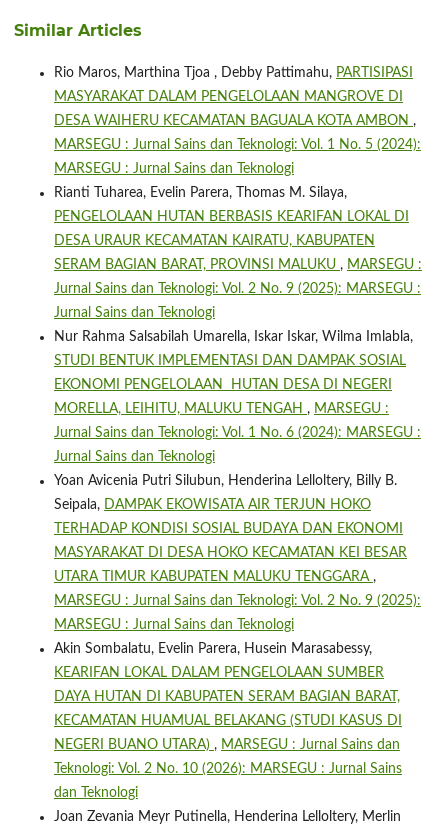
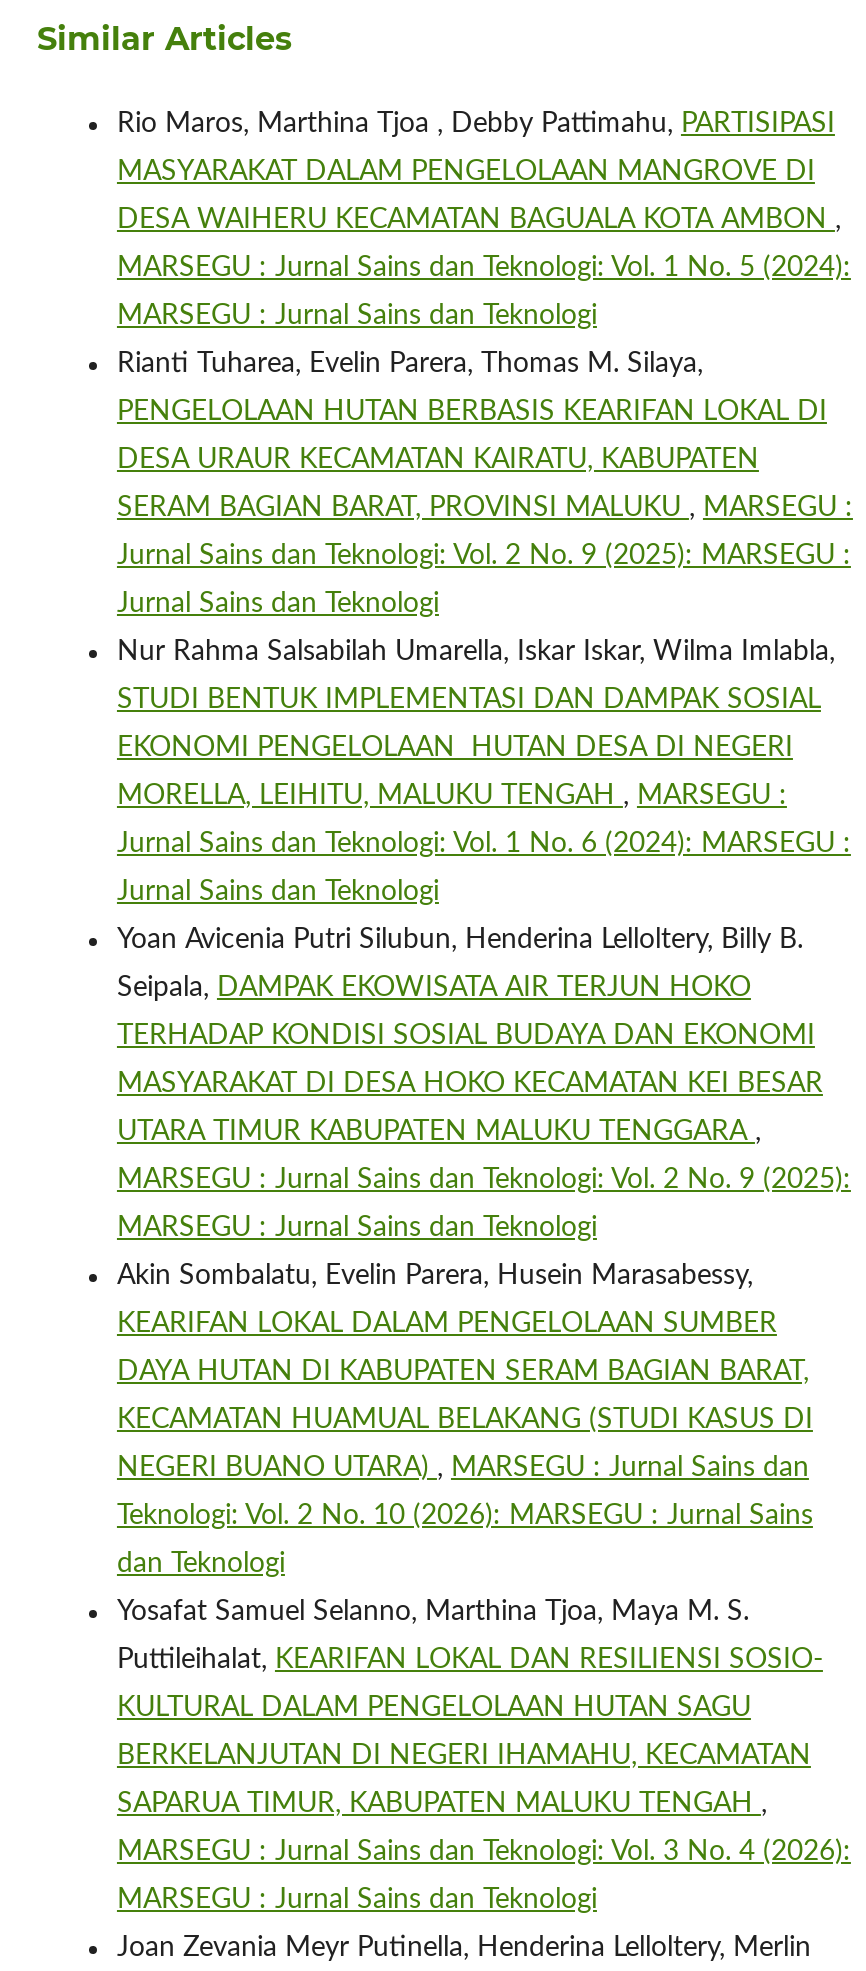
+ Yosafat Samuel Selanno, Marthina Tjoa, Maya M. S.
+ Puttileihalat, KEARIFAN LOKAL DAN RESILIENSI SOSIO-
+ KULTURAL DALAM PENGELOLAAN HUTAN SAGU
+ BERKELANJUTAN DI NEGERI IHAMAHU, KECAMATAN
+ SAPARUA TIMUR, KABUPATEN MALUKU TENGAH,
+ MARSEGU : Jurnal Sains dan Teknologi: Vol. 3 No. 4 (2026):
+ MARSEGU : Jurnal Sains dan Teknologi
